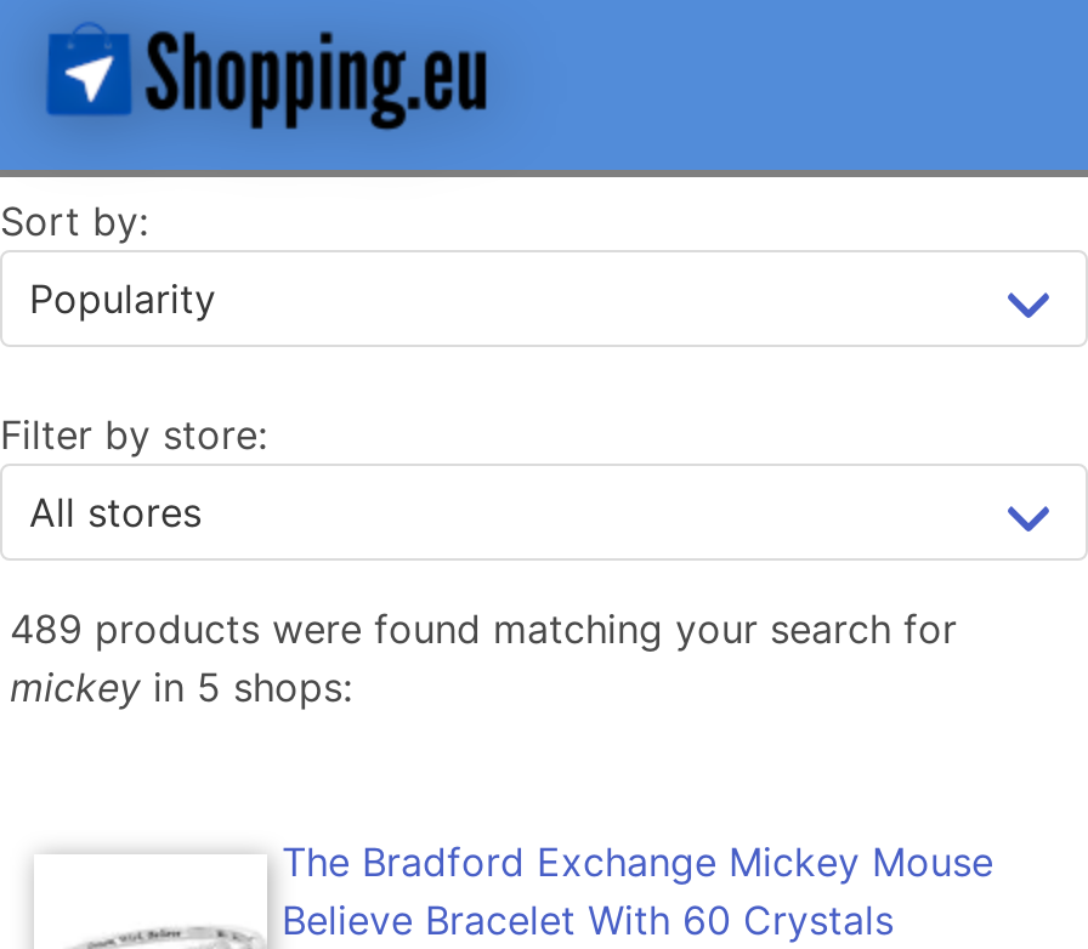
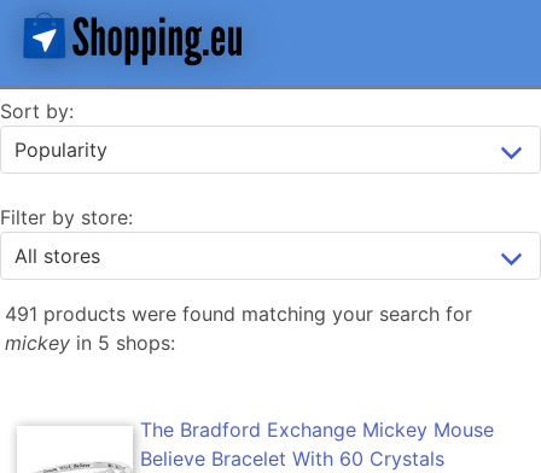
- 489 products were found matching your search for
+ 491 products were found matching your search for
